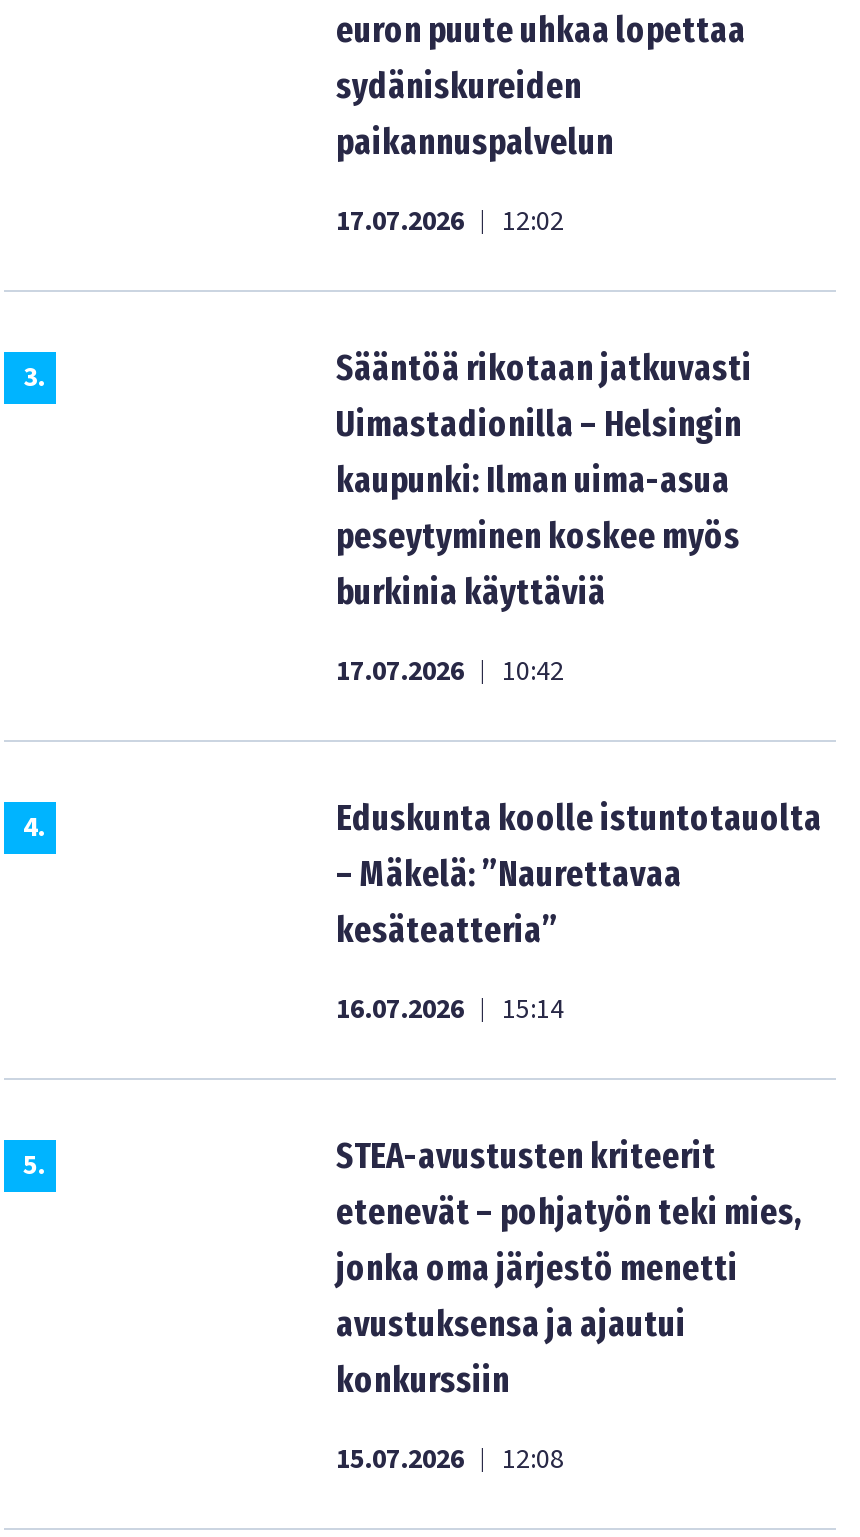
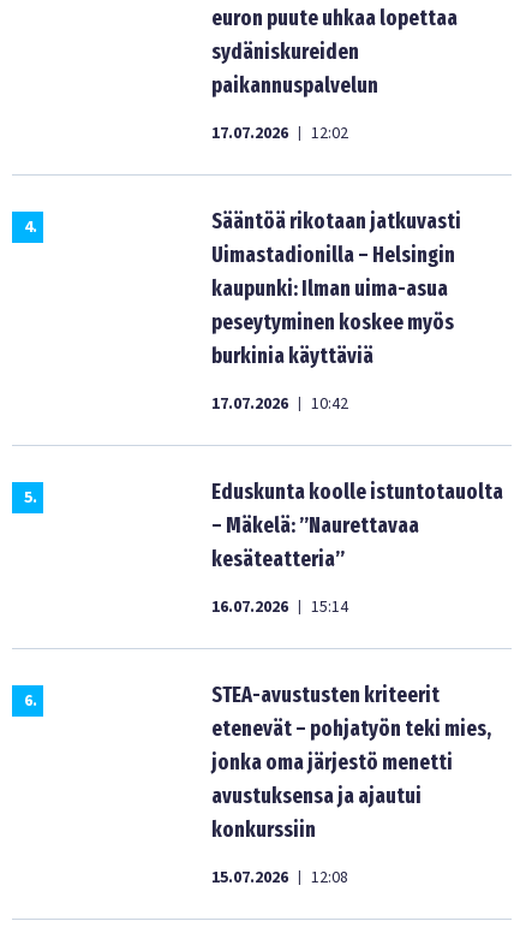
- 3.
+ 4.

- 4.
+ 5.

- 5.
+ 6.
